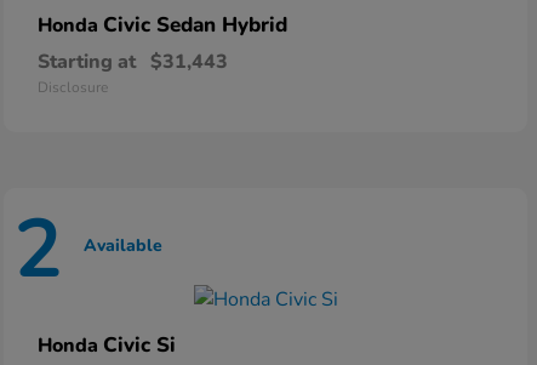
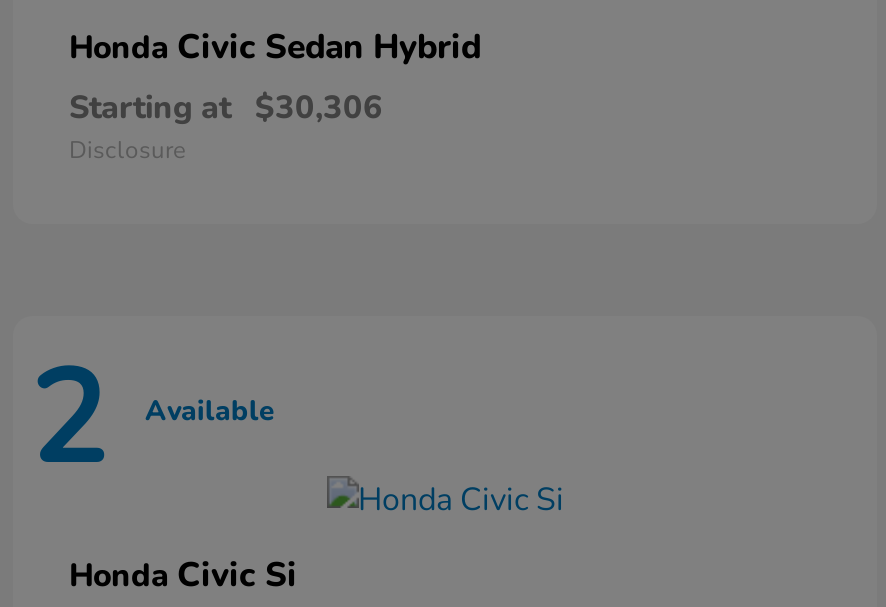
- Starting at $31,443
+ Starting at $30,306
